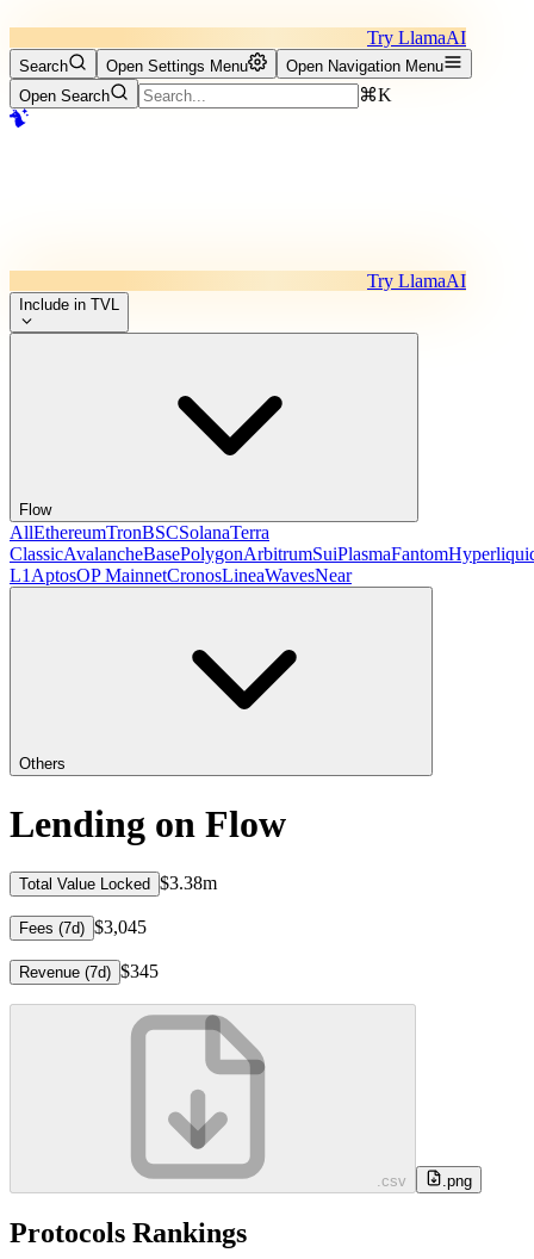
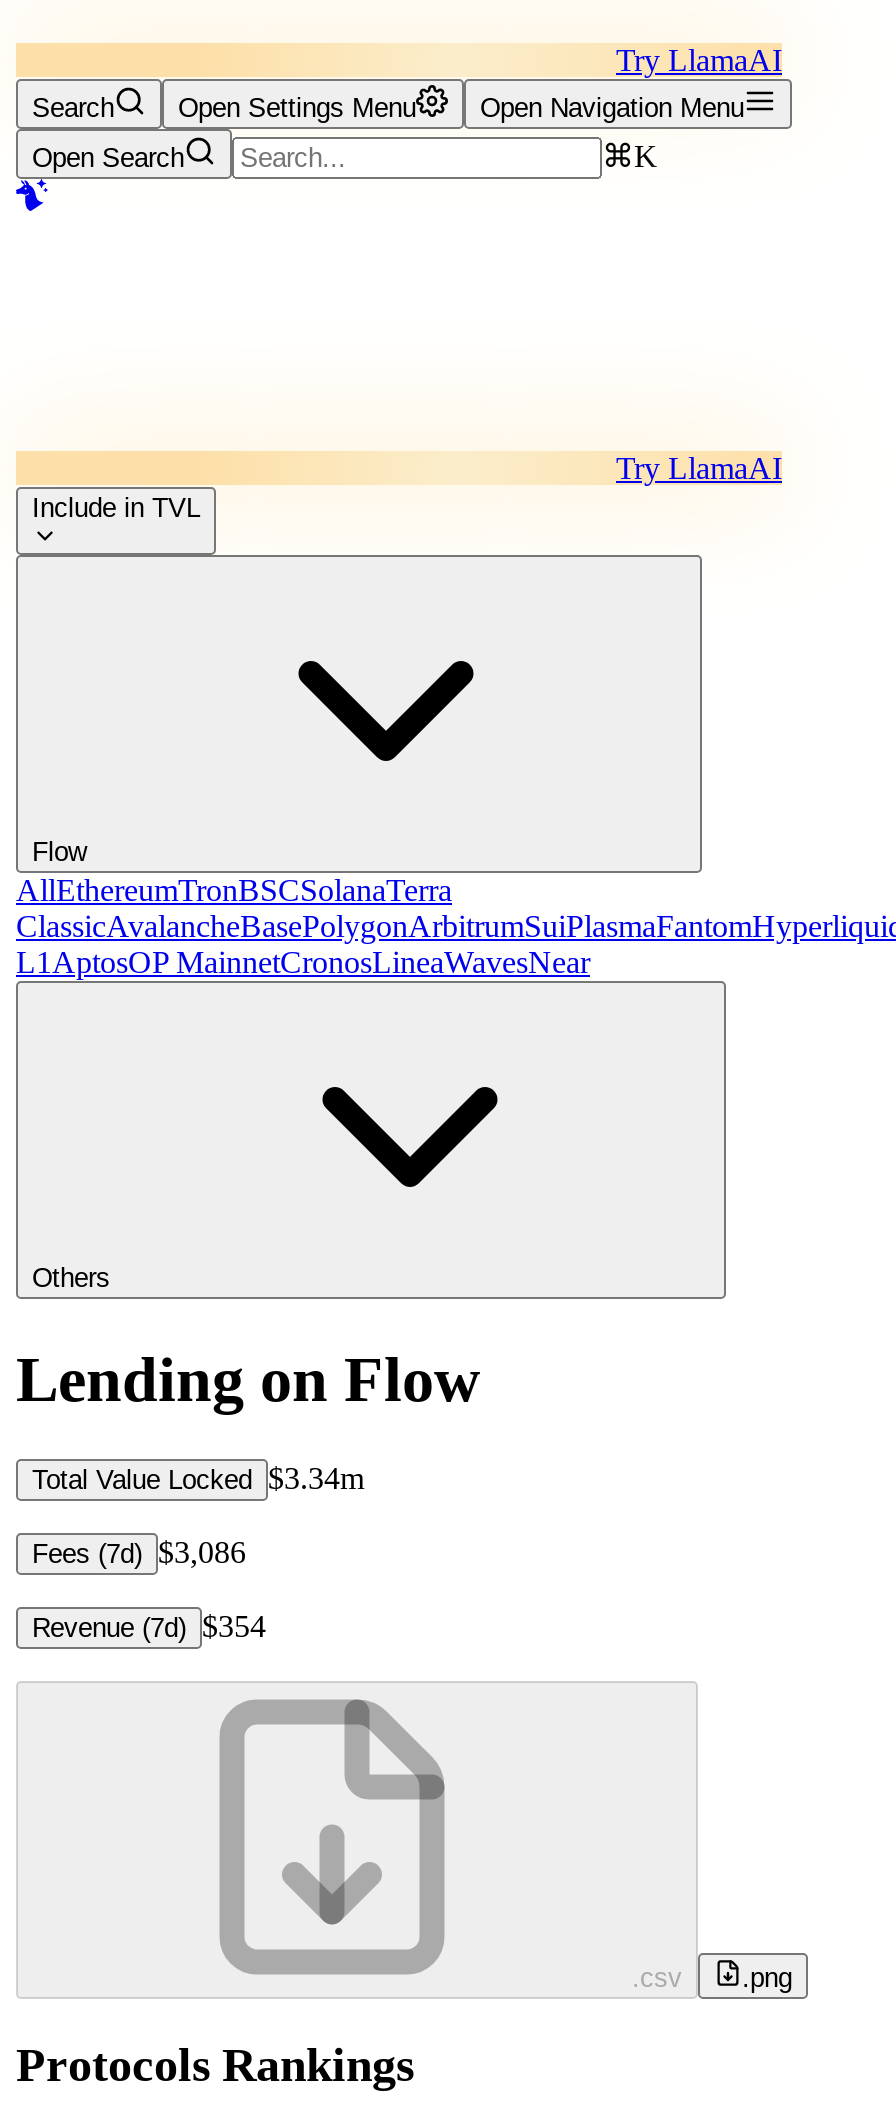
- Total Value Locked $3.38m
+ Total Value Locked $3.34m

- Fees (7d) $3,045
+ Fees (7d) $3,086

- Revenue (7d) $345
+ Revenue (7d) $354
